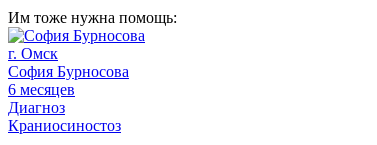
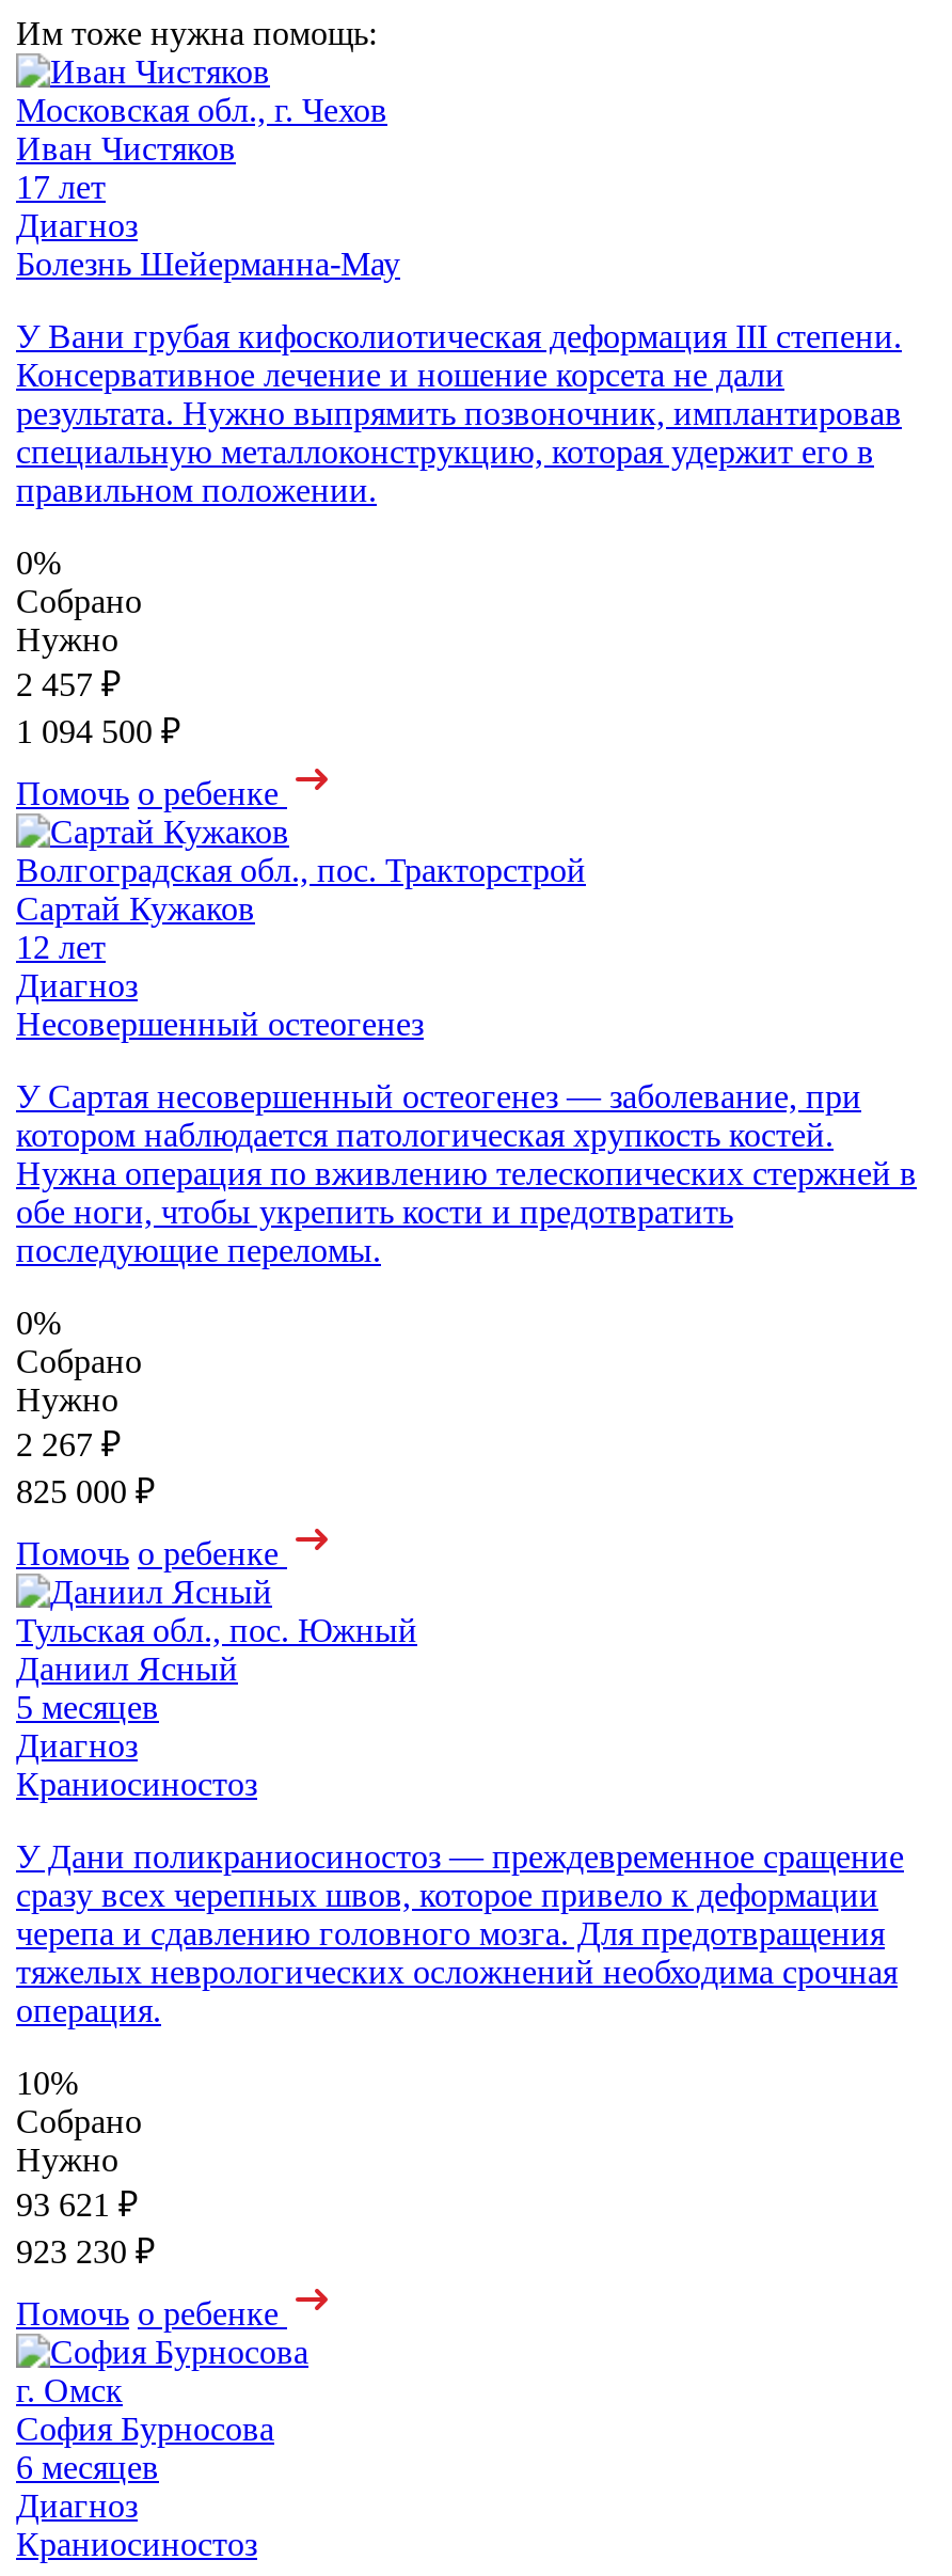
+ Московская обл., г. Чехов
+ Иван Чистяков
+ 17 лет
+ Диагноз
+ Болезнь Шейерманна-Мау
+ У Вани грубая кифосколиотическая деформация III степени.
+ Консервативное лечение и ношение корсета не дали
+ результата. Нужно выпрямить позвоночник, имплантировав
+ специальную металлоконструкцию, которая удержит его в
+ правильном положении.
+ 0%
+ Собрано
+ Нужно
+ 2 457 ₽
+ 1 094 500 ₽
+ Помочь о ребенке
+ Волгоградская обл., пос. Тракторстрой
+ Сартай Кужаков
+ 12 лет
+ Диагноз
+ Несовершенный остеогенез
+ У Сартая несовершенный остеогенез — заболевание, при
+ котором наблюдается патологическая хрупкость костей.
+ Нужна операция по вживлению телескопических стержней в
+ обе ноги, чтобы укрепить кости и предотвратить
+ последующие переломы.
+ 0%
+ Собрано
+ Нужно
+ 2 267 ₽
+ 825 000 ₽
+ Помочь о ребенке
+ Тульская обл., пос. Южный
+ Даниил Ясный
+ 5 месяцев
+ Диагноз
+ Краниосиностоз
+ У Дани поликраниосиностоз — преждевременное сращение
+ сразу всех черепных швов, которое привело к деформации
+ черепа и сдавлению головного мозга. Для предотвращения
+ тяжелых неврологических осложнений необходима срочная
+ операция.
+ 10%
+ Собрано
+ Нужно
+ 93 621 ₽
+ 923 230 ₽
+ Помочь о ребенке
